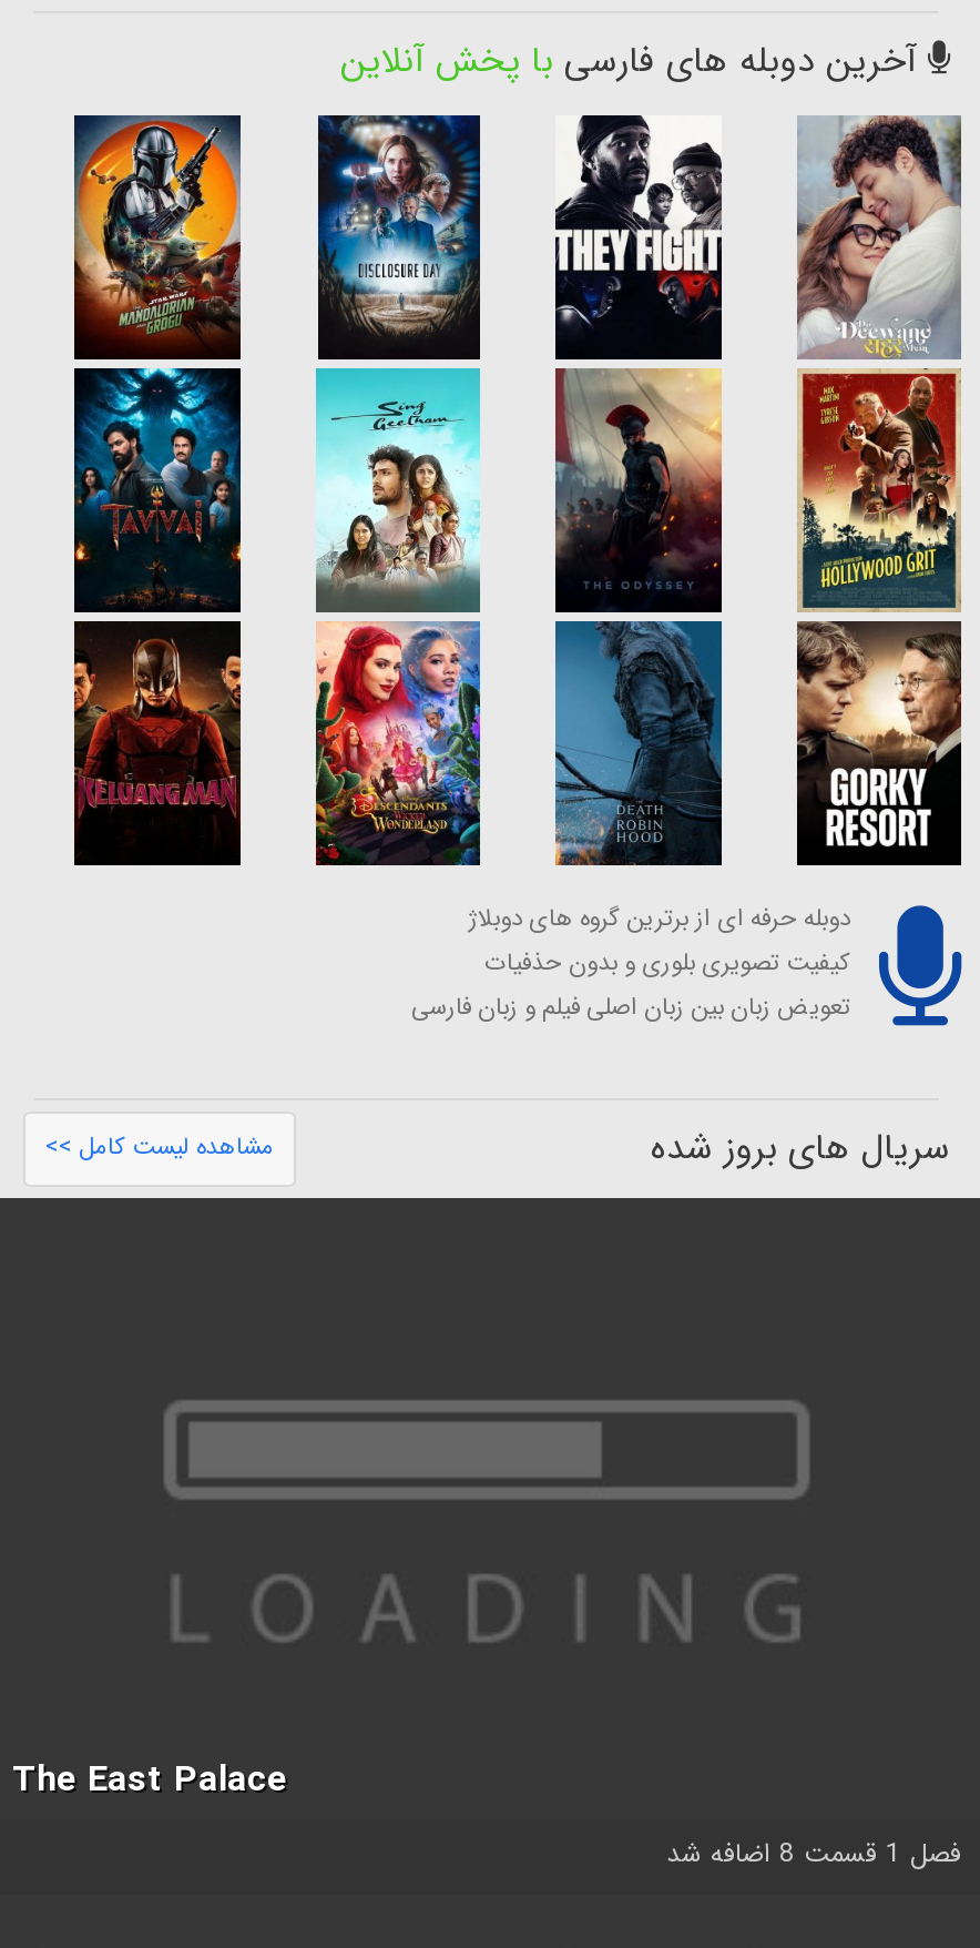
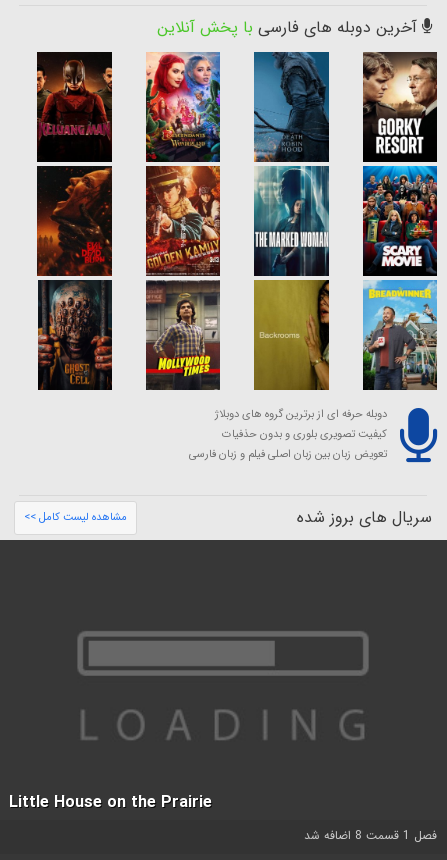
- [image]
+ [image]

- [image]
+ [image]

- [image]
+ [image]

- [image]
+ [image]

- The East Palace
+ Little House on the Prairie
